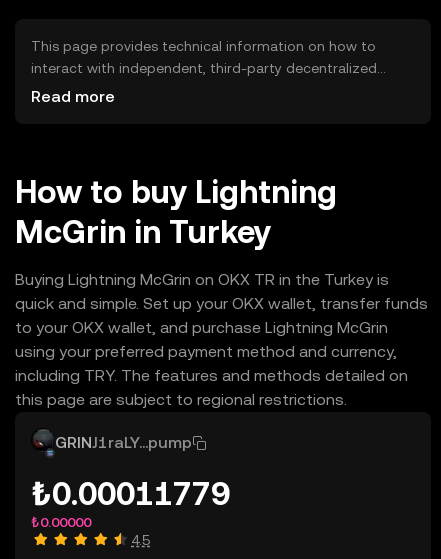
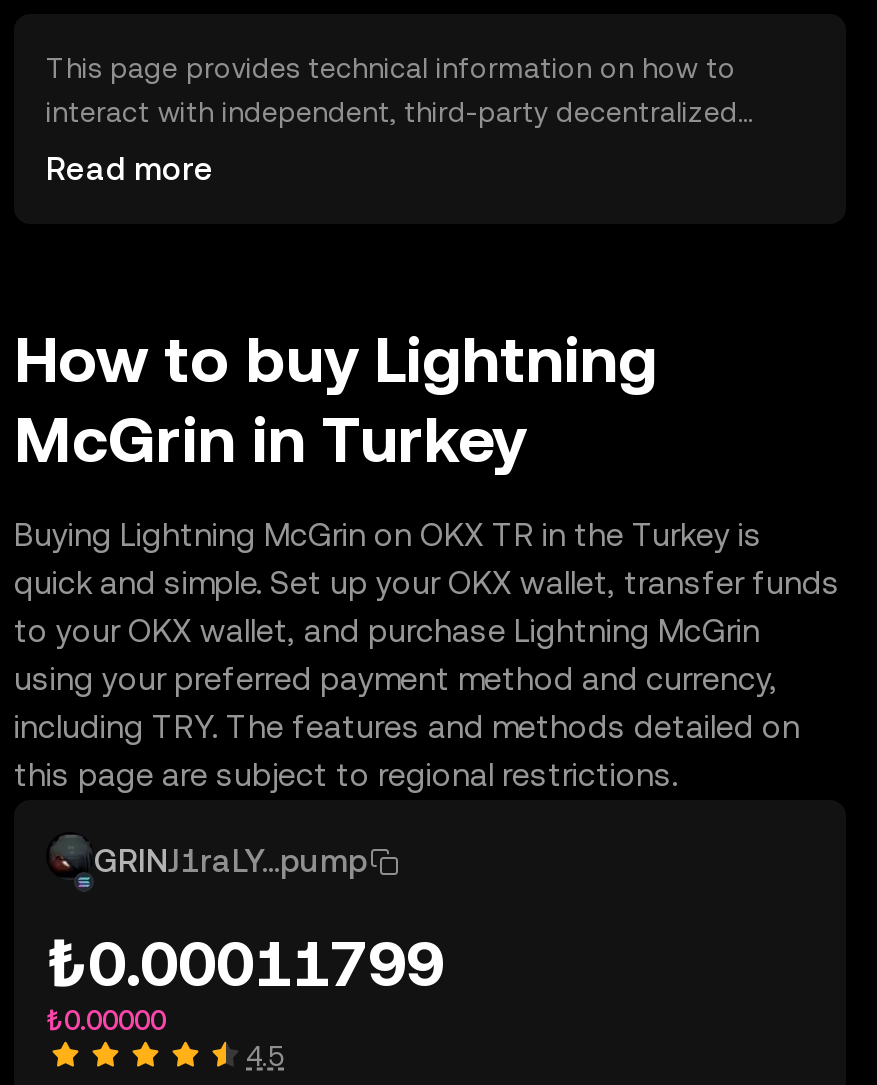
- ₺0.00011779
+ ₺0.00011799
